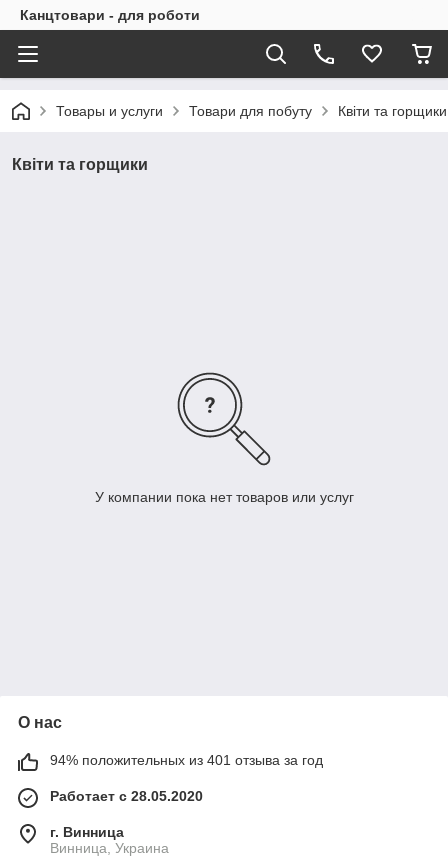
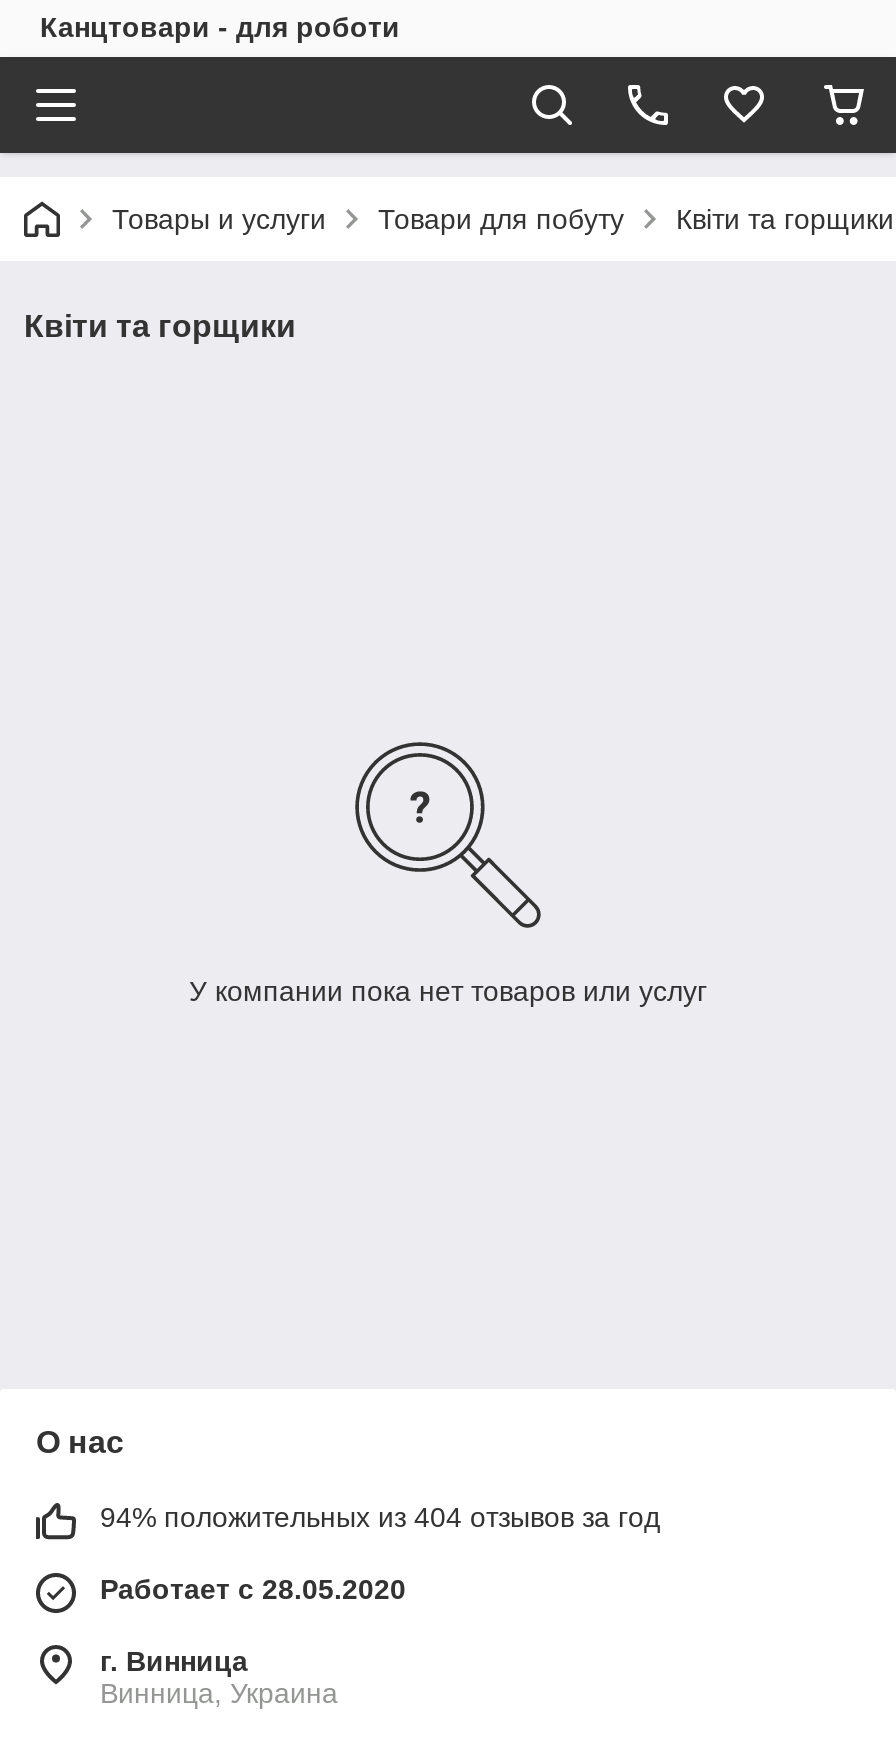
- 94% положительных из 401 отзыва за год
+ 94% положительных из 404 отзывов за год
